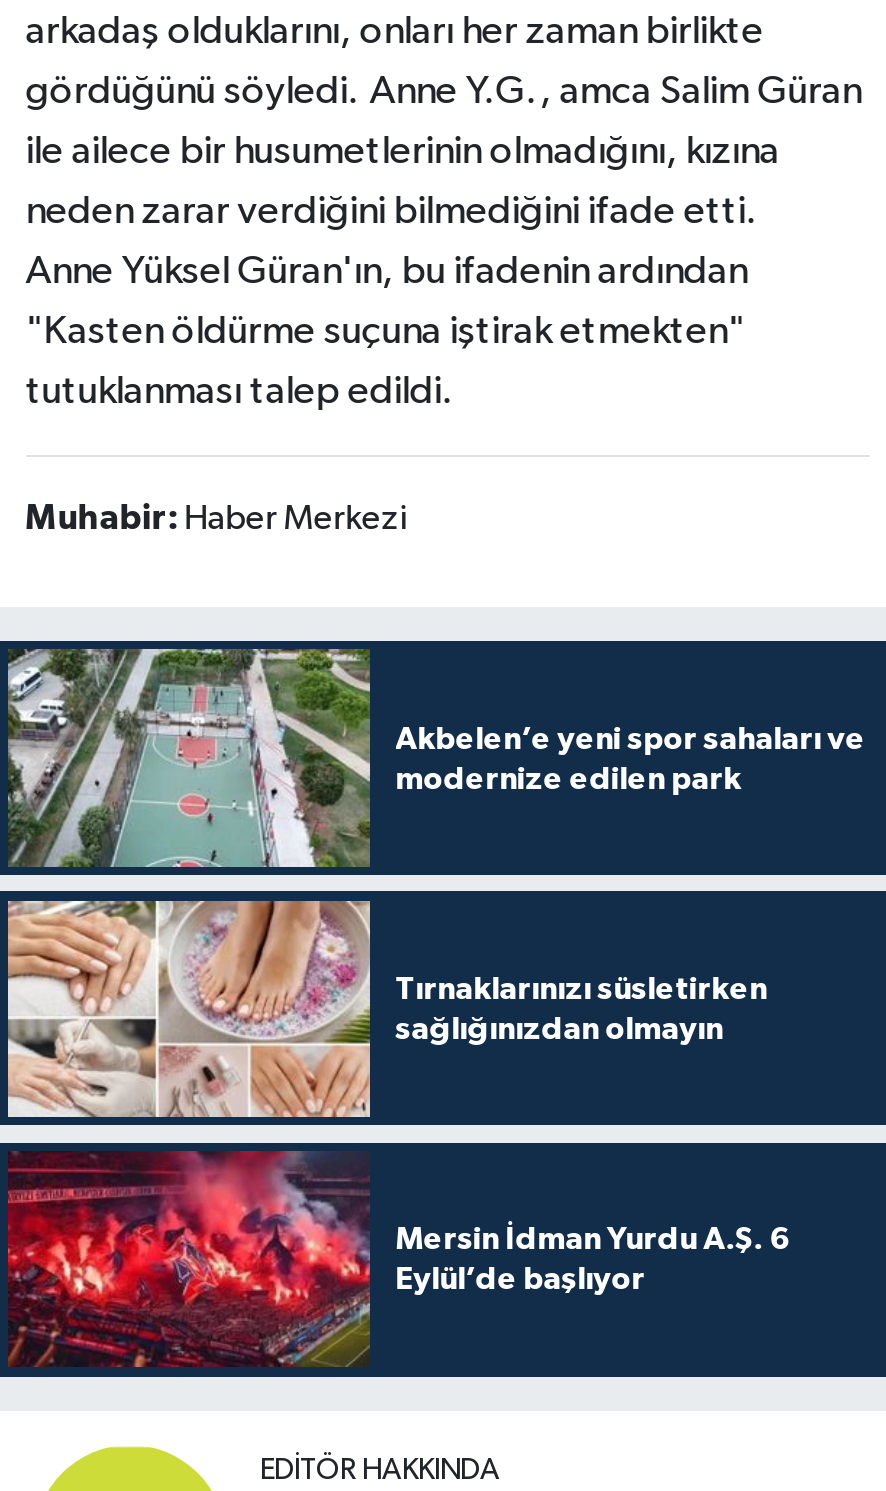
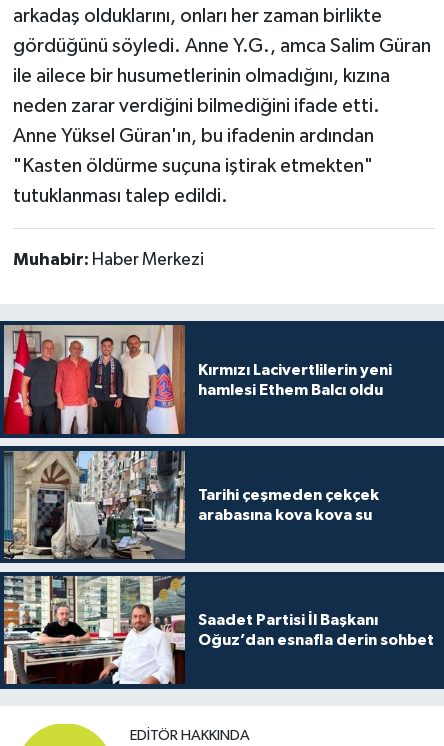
- [image]
- Akbelen’e yeni spor sahaları ve
- modernize edilen park
+ [image]
+ Kırmızı Lacivertlilerin yeni
+ hamlesi Ethem Balcı oldu

- [image]
- Tırnaklarınızı süsletirken
- sağlığınızdan olmayın
+ [image]
+ Tarihi çeşmeden çekçek
+ arabasına kova kova su

- [image]
- Mersin İdman Yurdu A.Ş. 6
- Eylül’de başlıyor
+ [image]
+ Saadet Partisi İl Başkanı
+ Oğuz’dan esnafla derin sohbet
